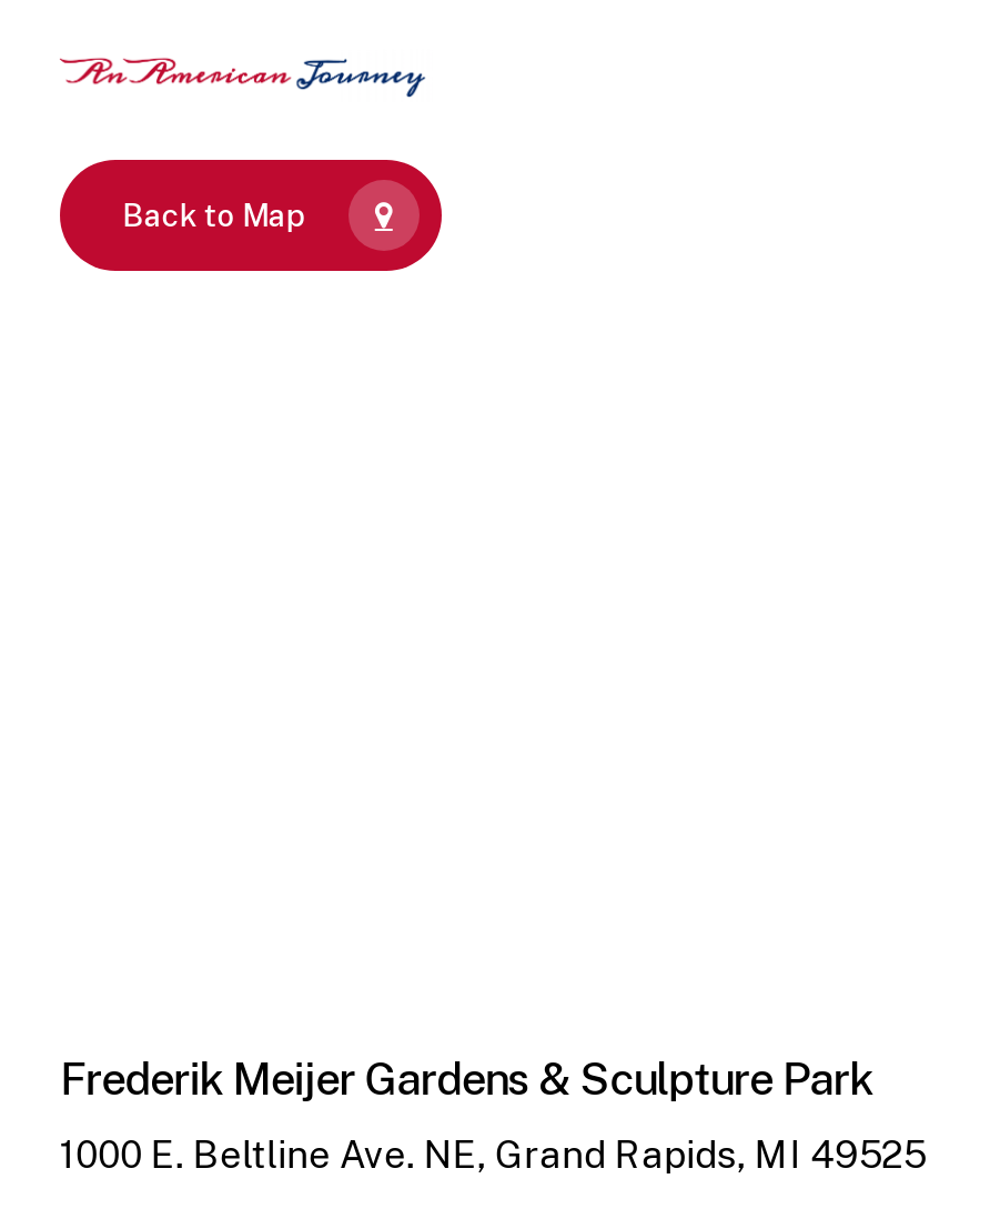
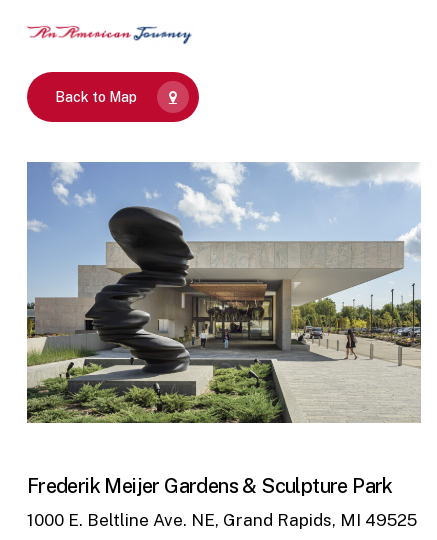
+ [image]
